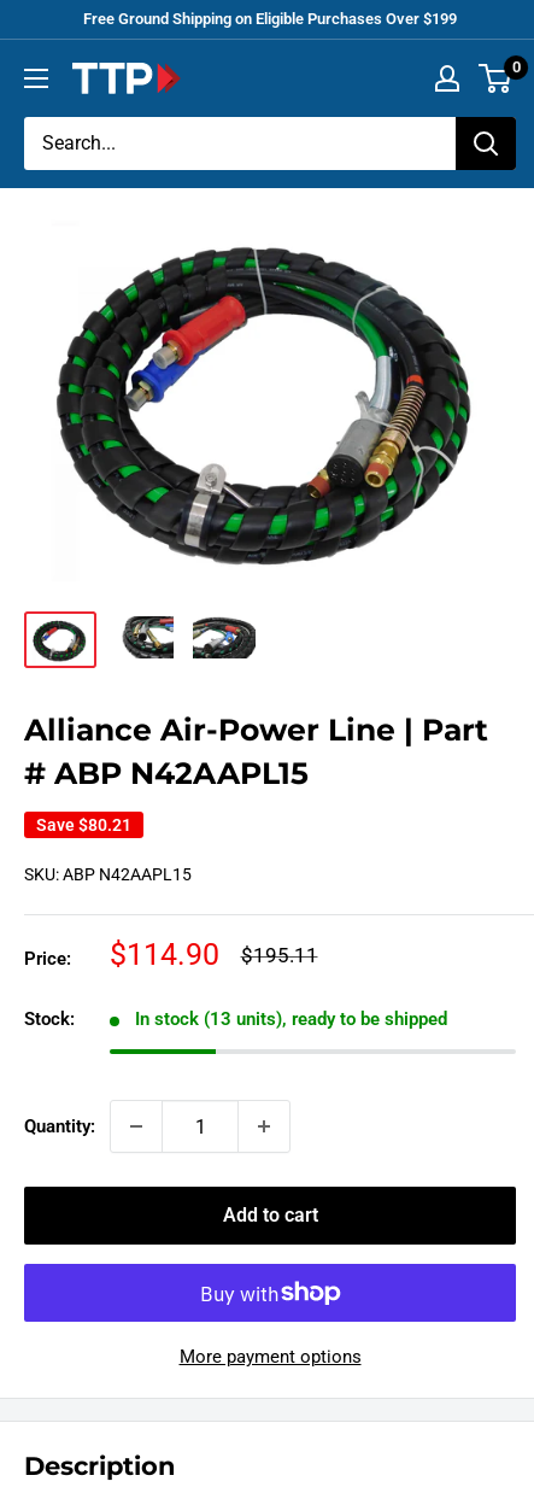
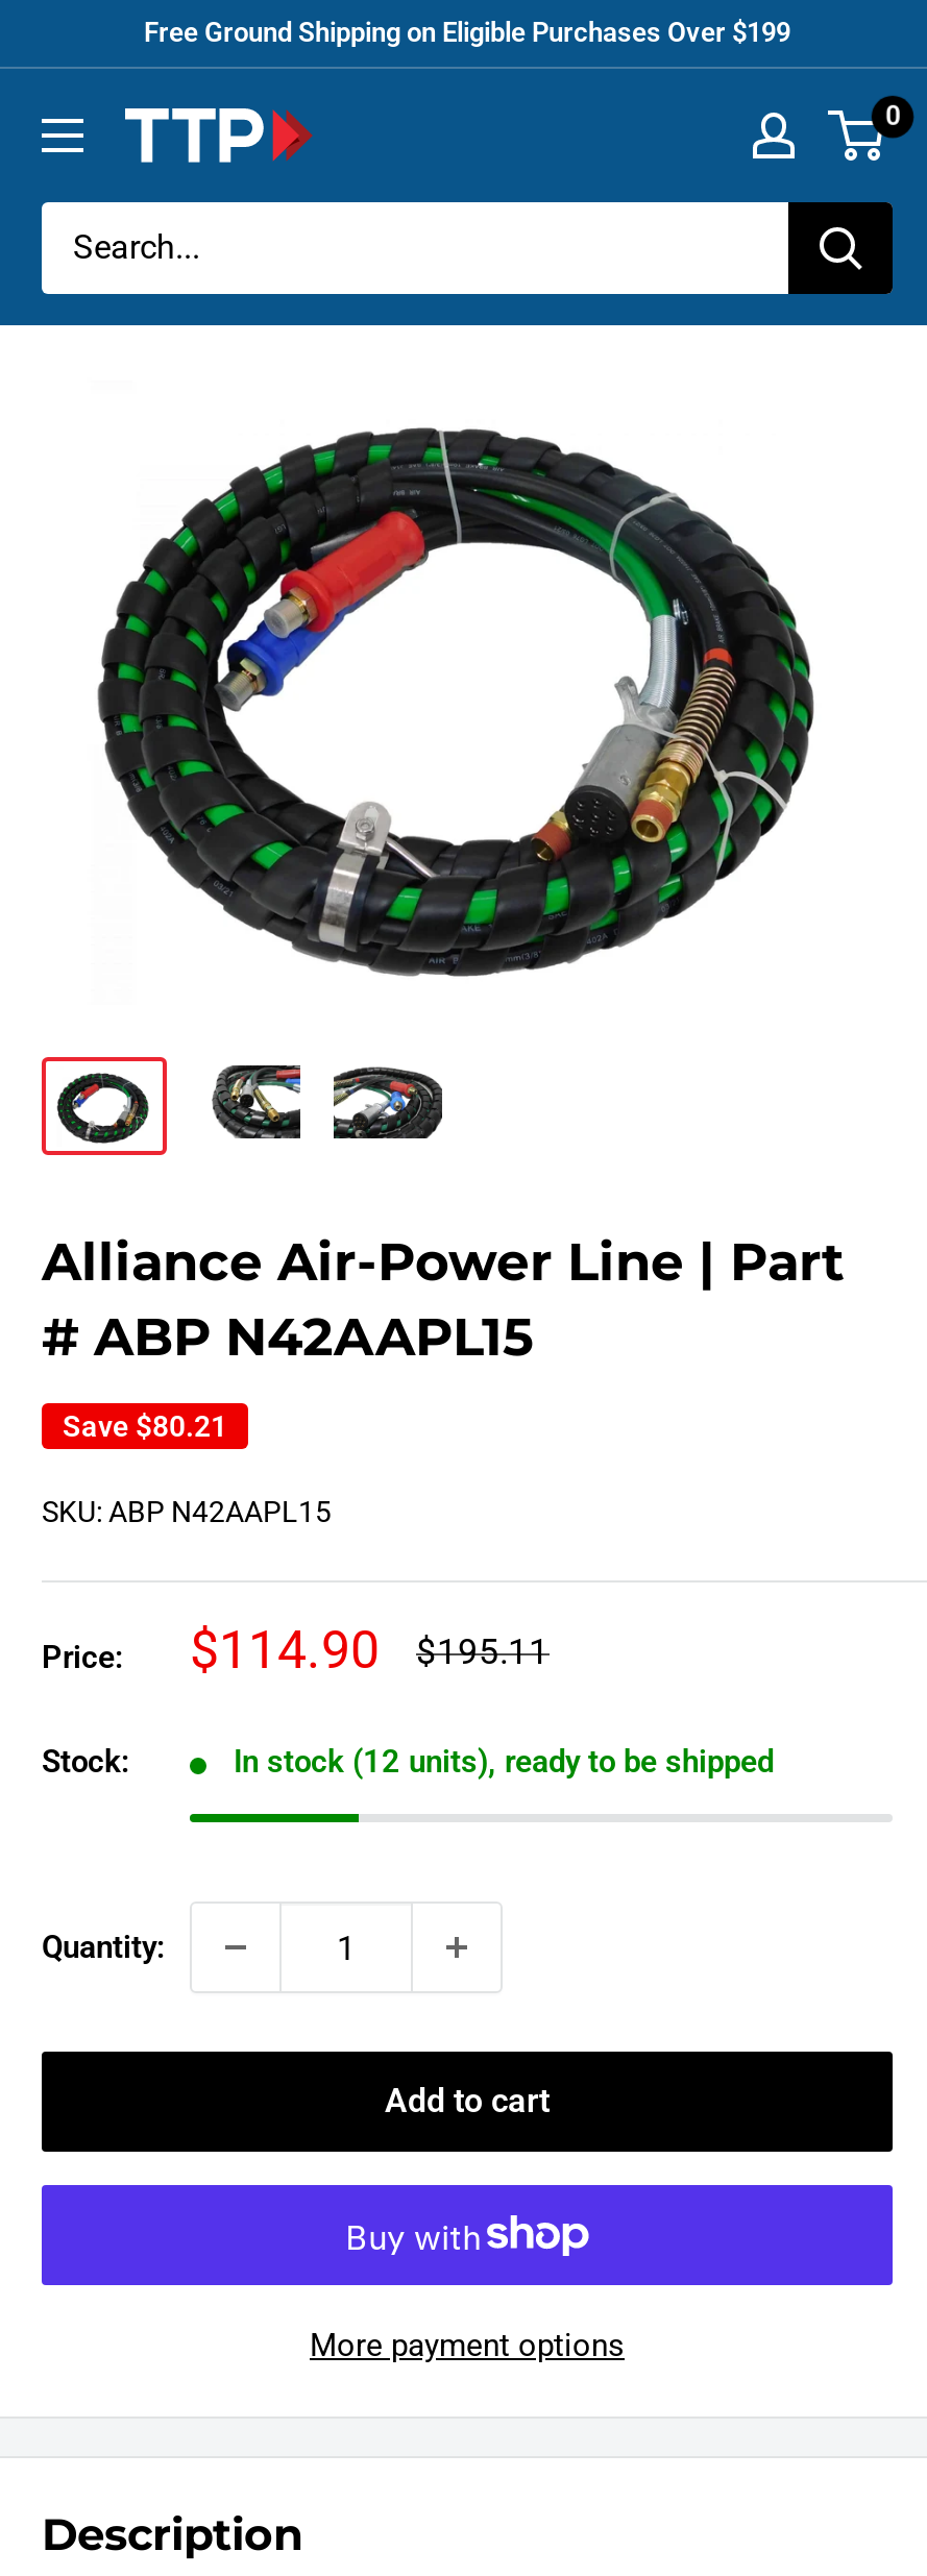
- In stock (13 units), ready to be shipped
+ In stock (12 units), ready to be shipped
